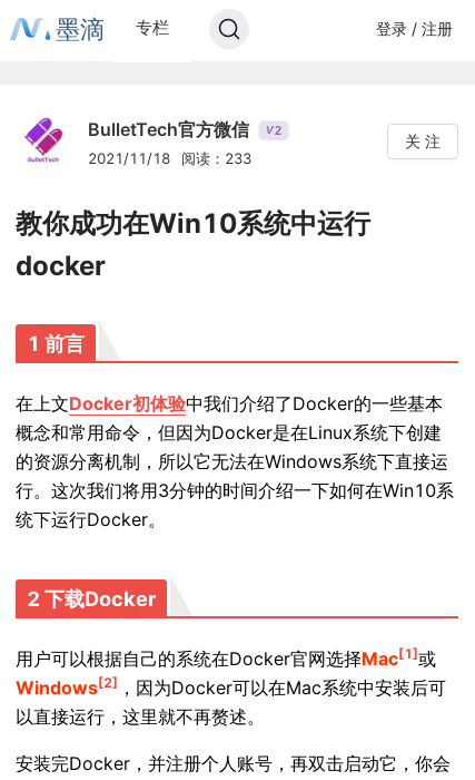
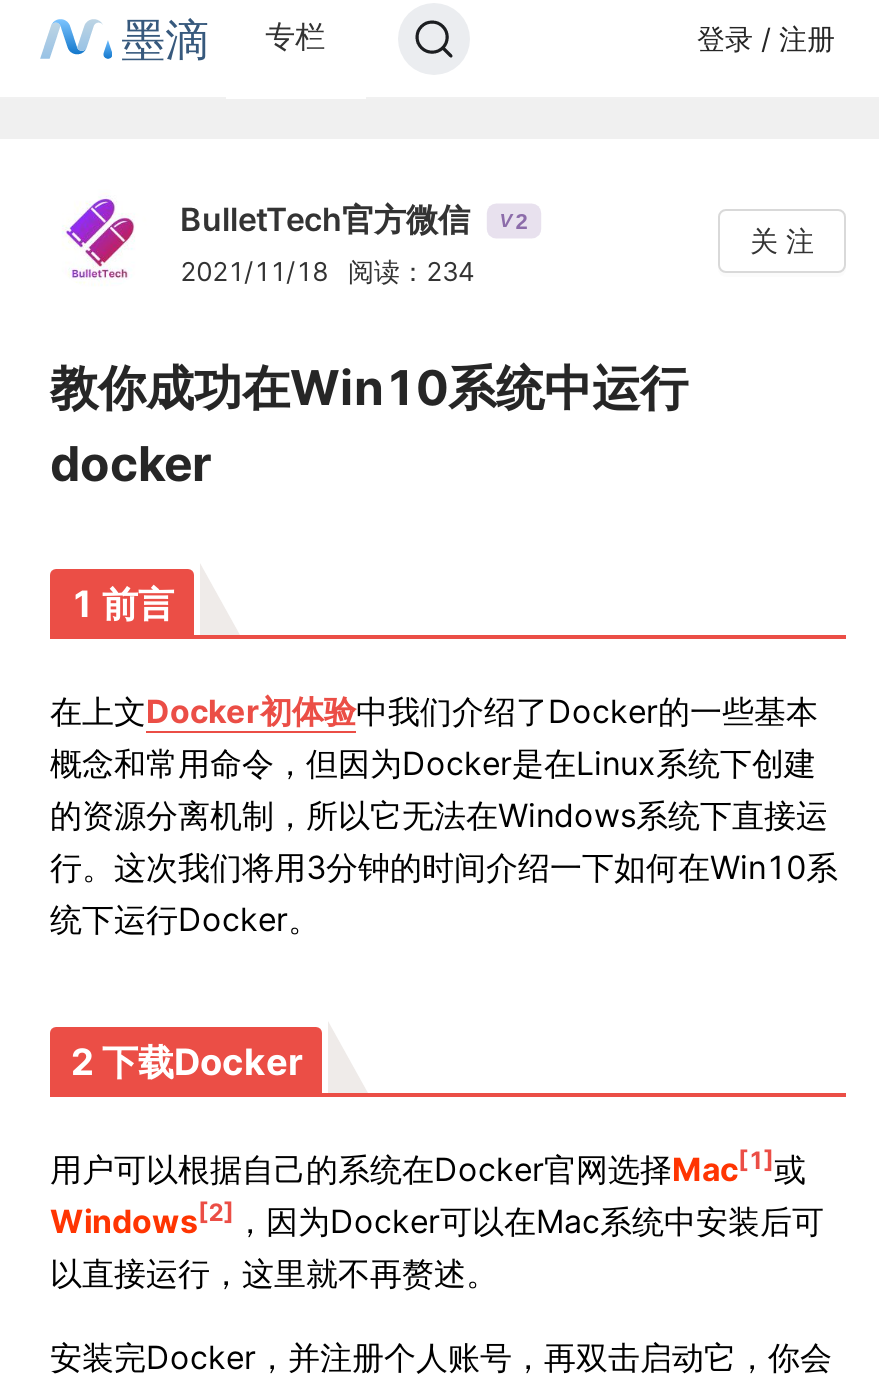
- 2021/11/18 阅读：233
+ 2021/11/18 阅读：234
